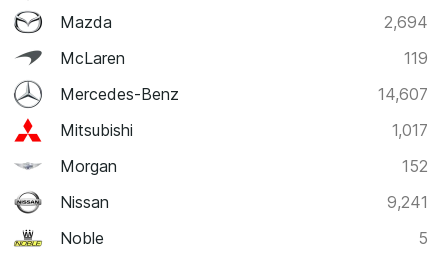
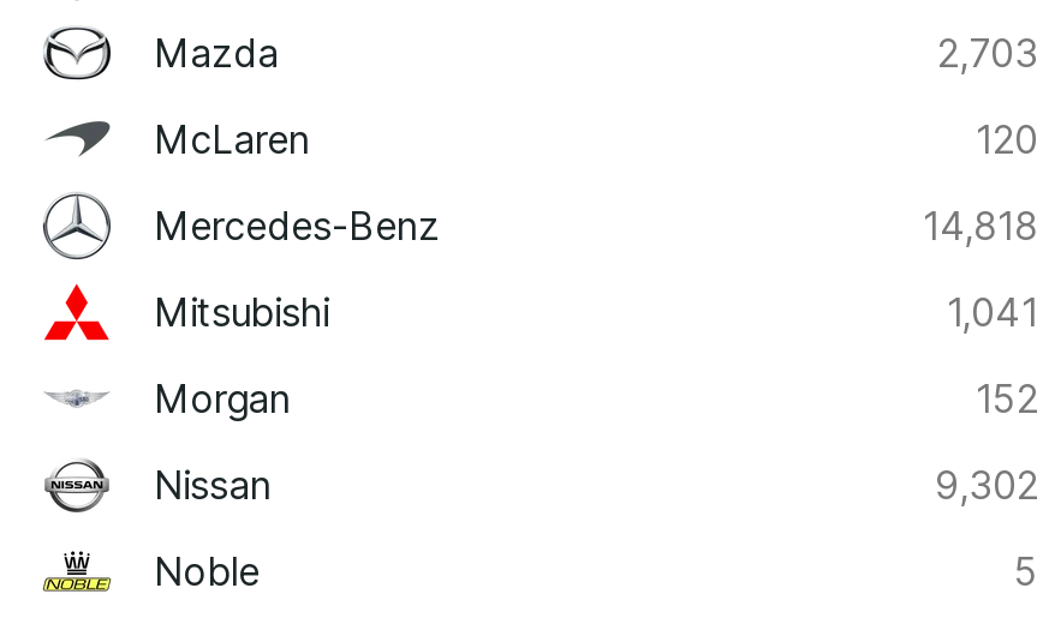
- 2,694
+ 2,703

- 119
+ 120

- 14,607
+ 14,818

- 1,017
+ 1,041

- 9,241
+ 9,302
